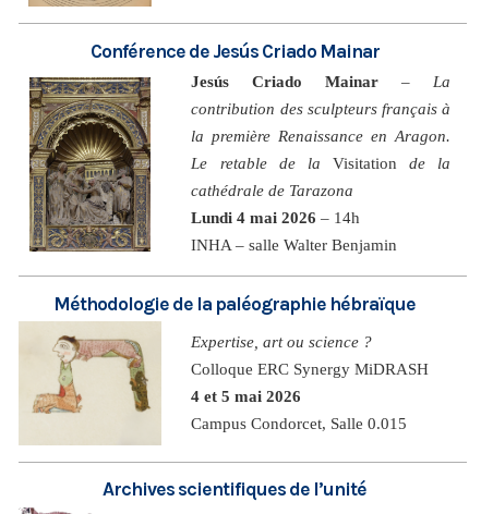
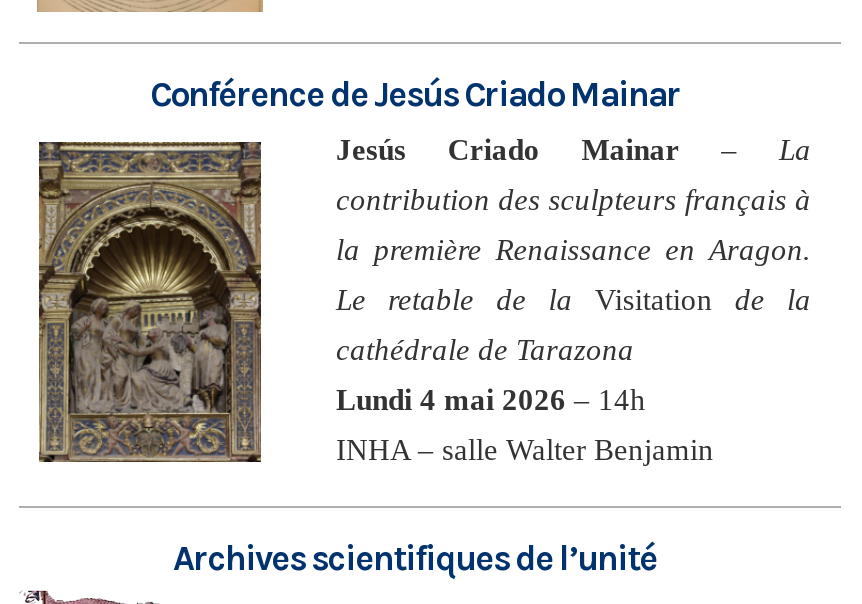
- [image]
- Méthodologie de la paléographie hébraïque
- Expertise, art ou science ?
- Colloque ERC Synergy MiDRASH
- 4 et 5 mai 2026
- Campus Condorcet, Salle 0.015
